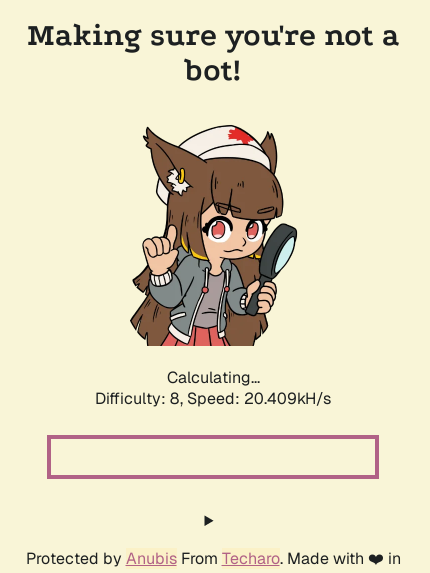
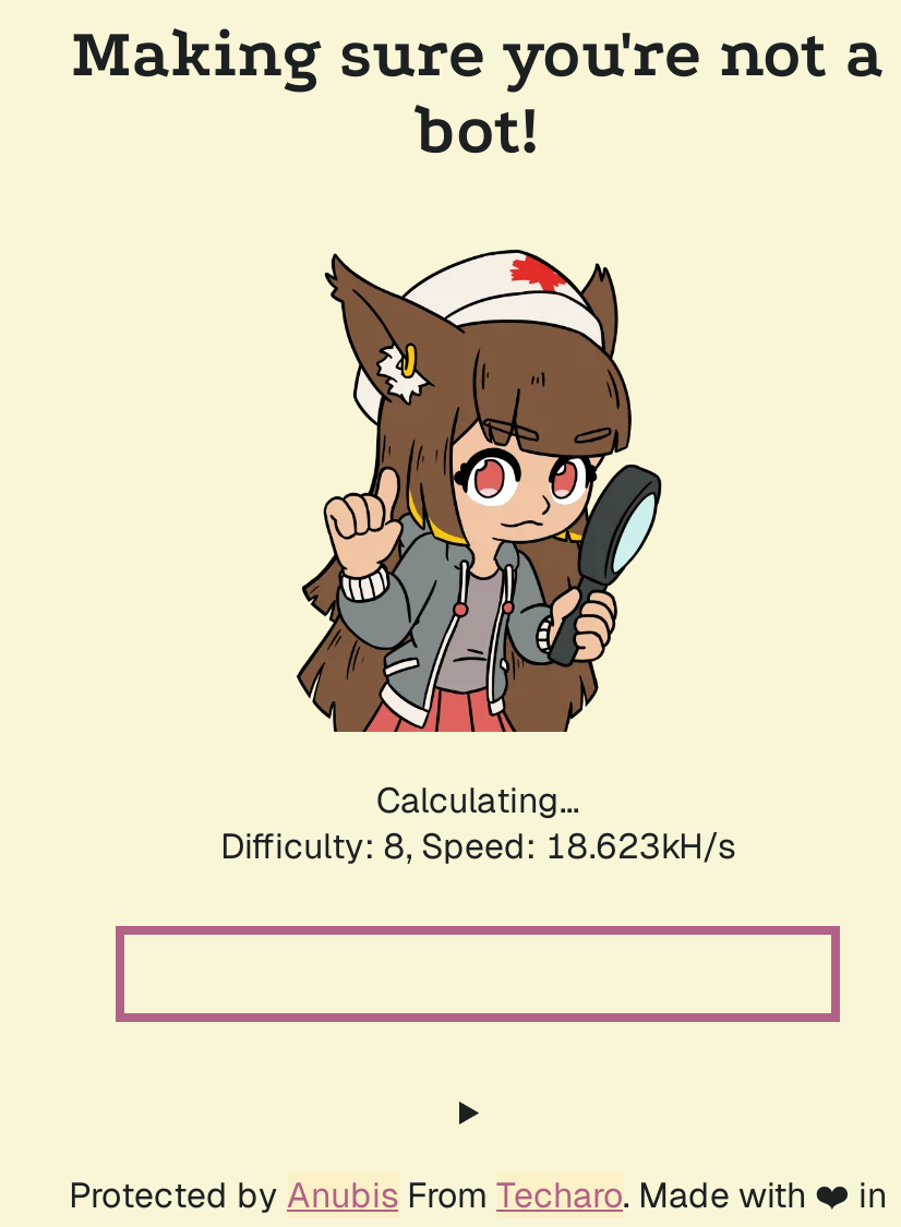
- Difficulty: 8, Speed: 20.409kH/s
+ Difficulty: 8, Speed: 18.623kH/s
